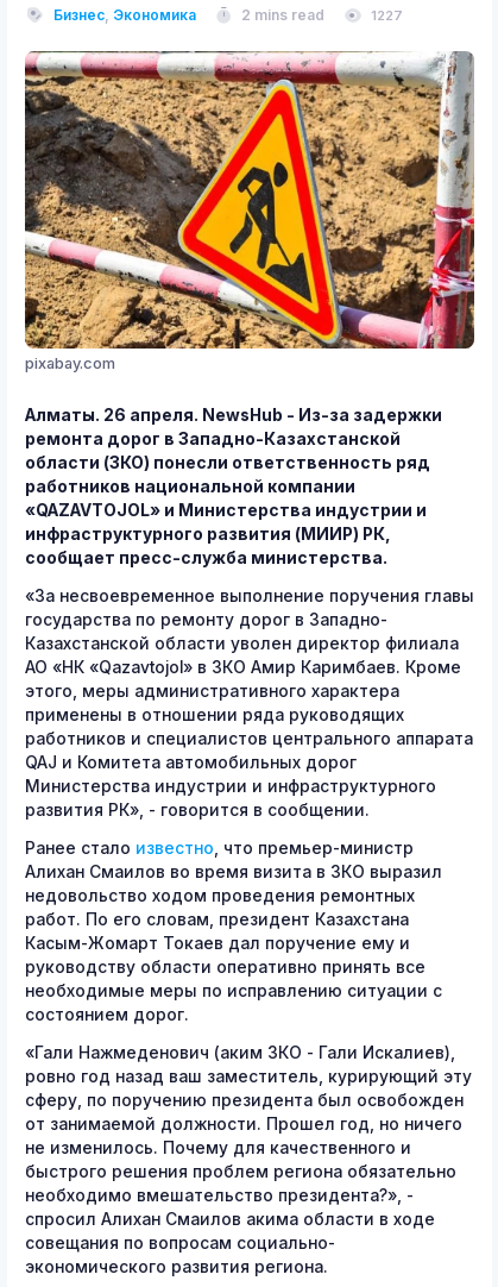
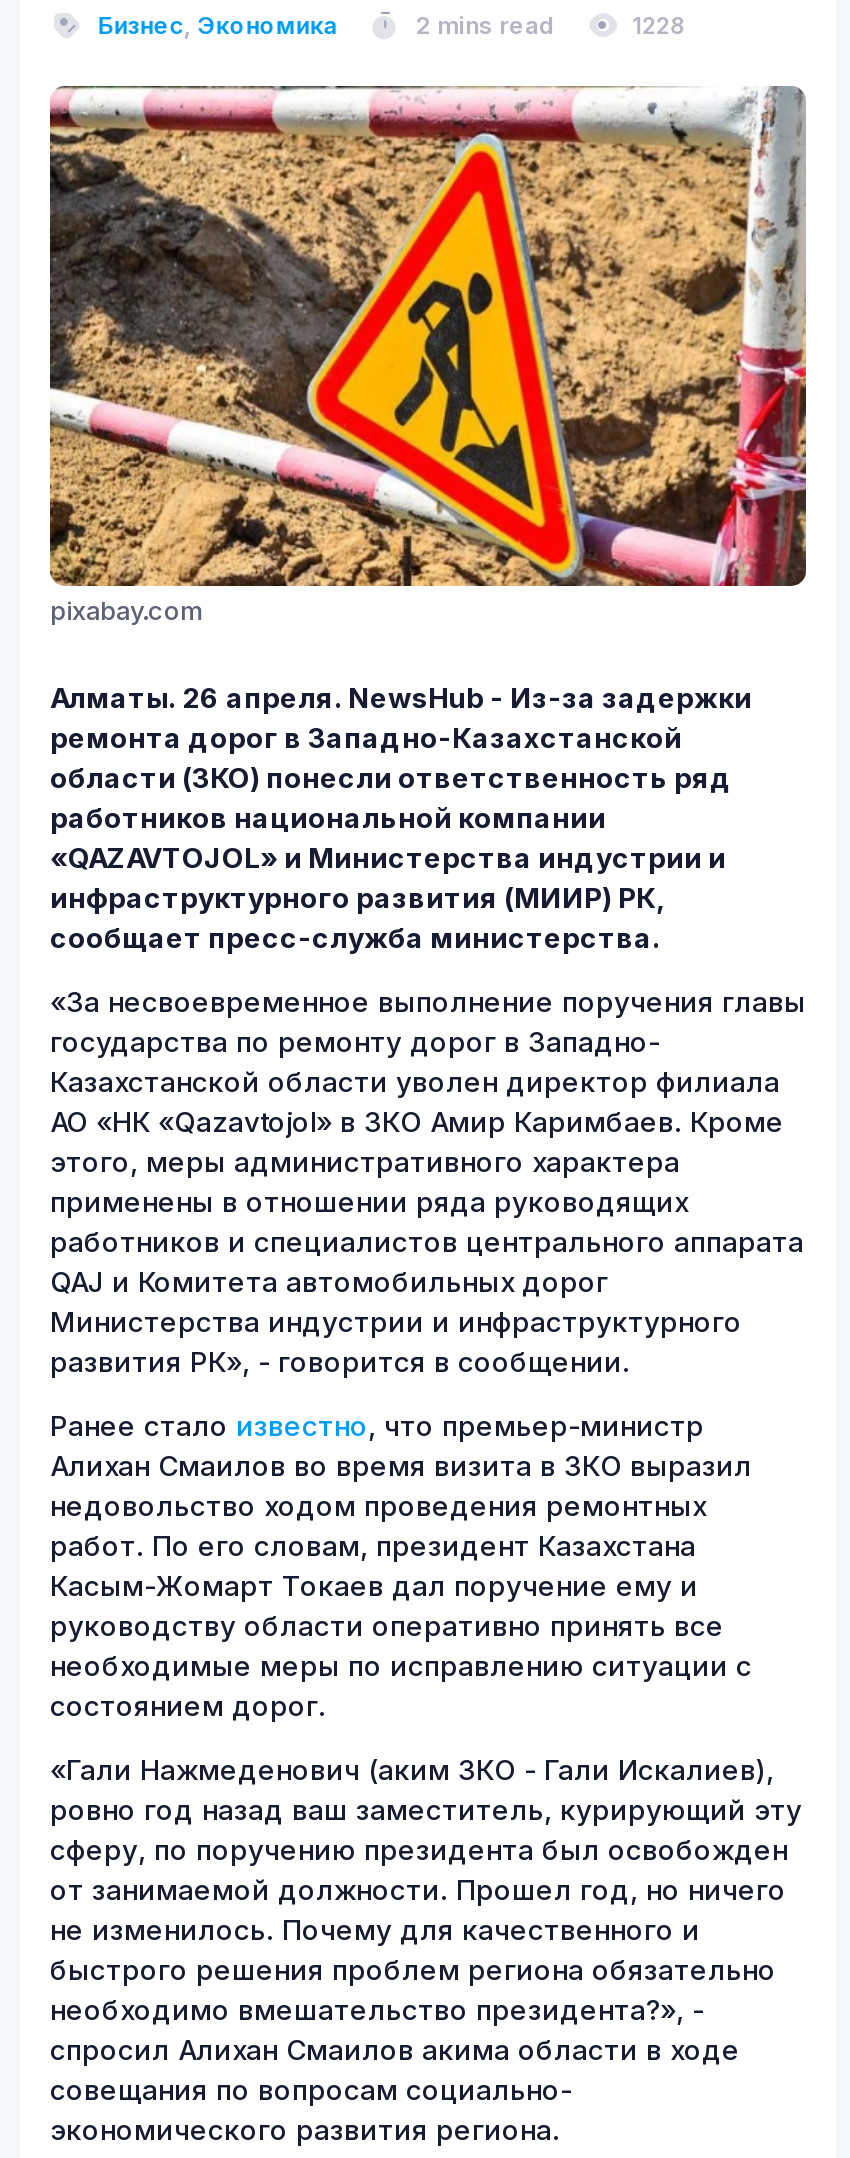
- 1227
+ 1228
